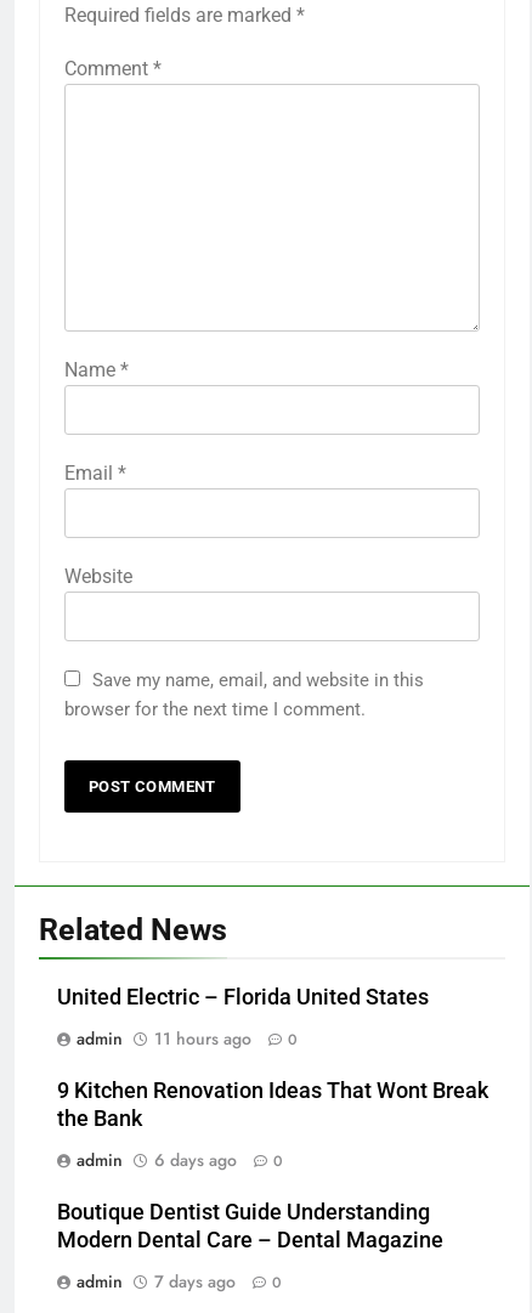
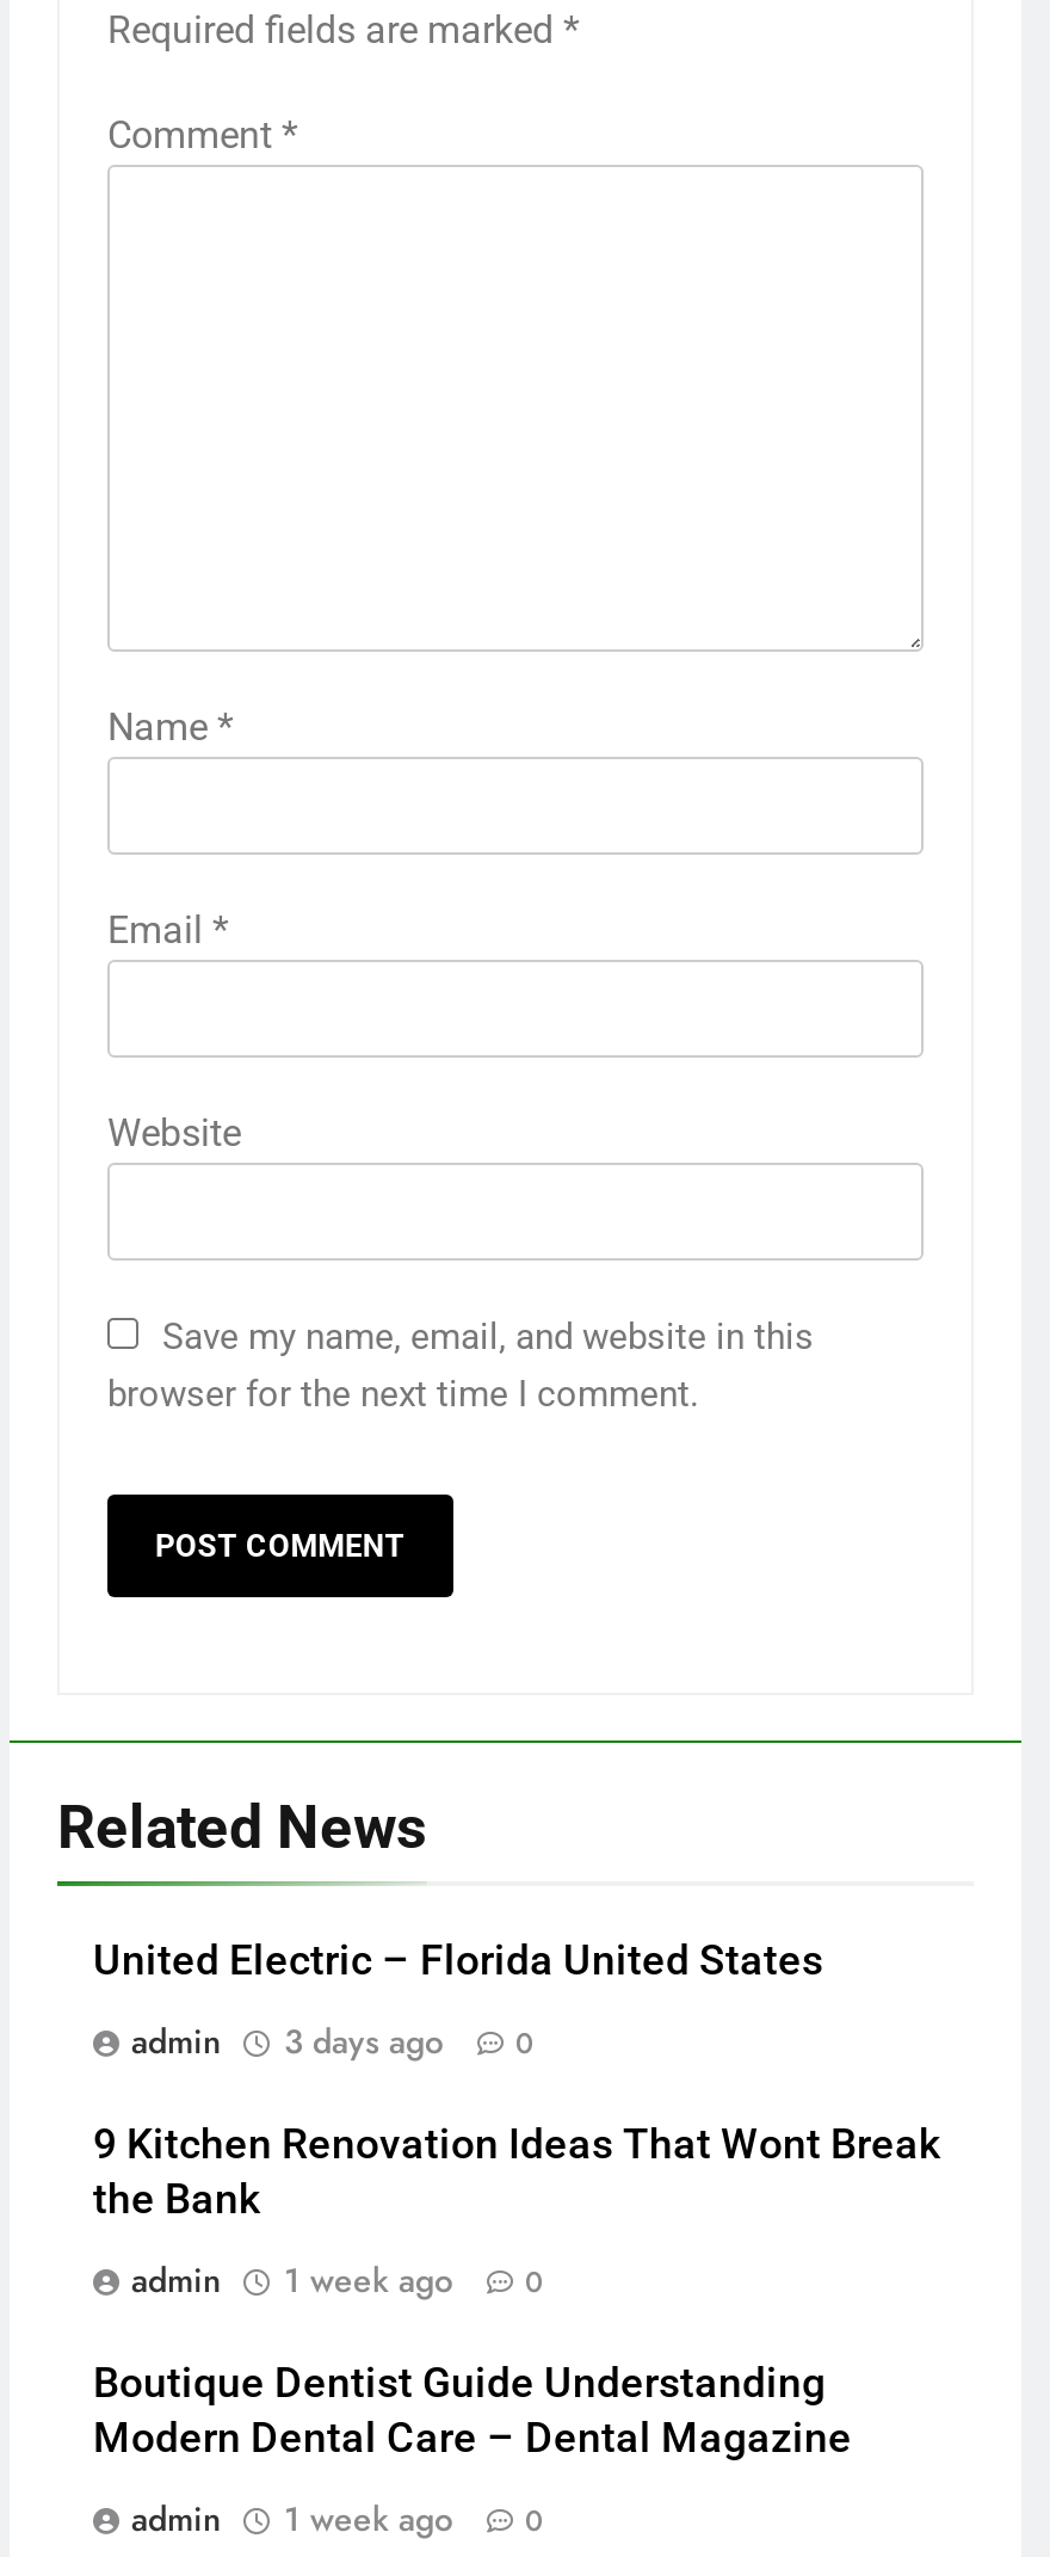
- admin 11 hours ago 0
+ admin 3 days ago 0

- admin 6 days ago 0
+ admin 1 week ago 0

- admin 7 days ago 0
+ admin 1 week ago 0
